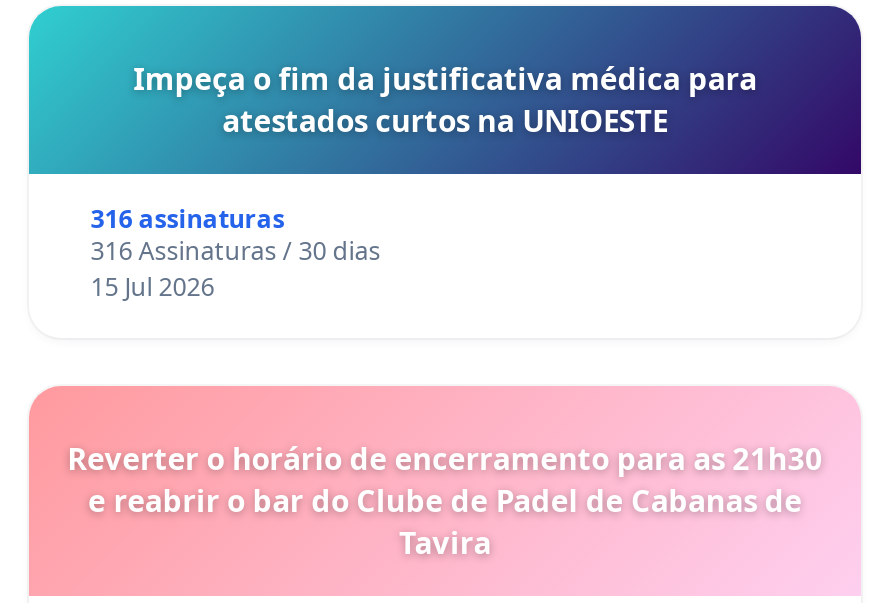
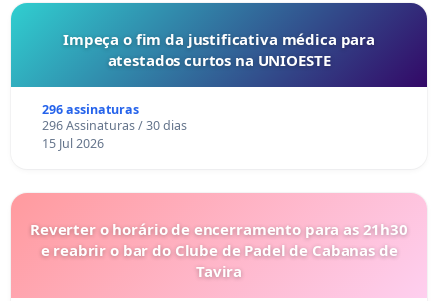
- 316 assinaturas
+ 296 assinaturas

- 316 Assinaturas / 30 dias
+ 296 Assinaturas / 30 dias
